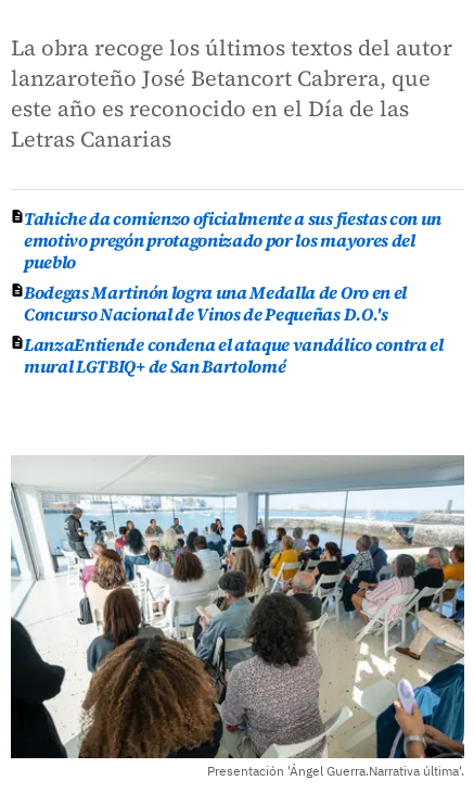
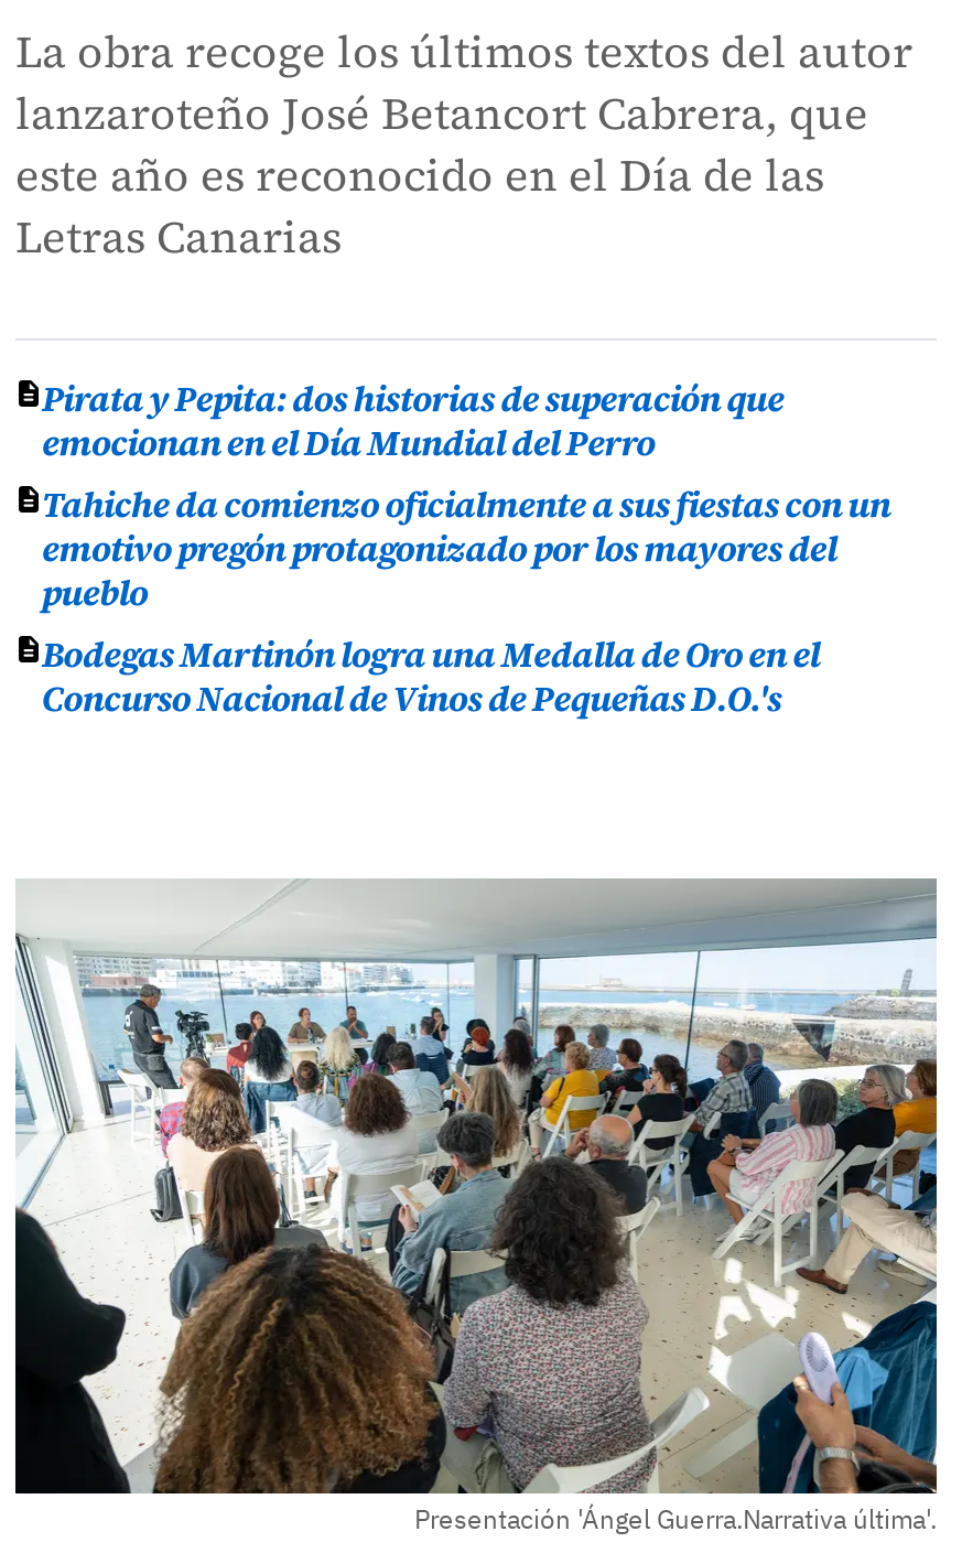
+ Pirata y Pepita: dos historias de superación que
+ emocionan en el Día Mundial del Perro

moved down: Tahiche da comienzo oficialmente a sus fiestas con un | emotivo pregón protagonizado por los mayores del | pueblo | Bodegas Martinón logra una Medalla de Oro en el | Concurso Nacional de Vinos de Pequeñas D.O.'s

- LanzaEntiende condena el ataque vandálico contra el
- mural LGTBIQ+ de San Bartolomé
